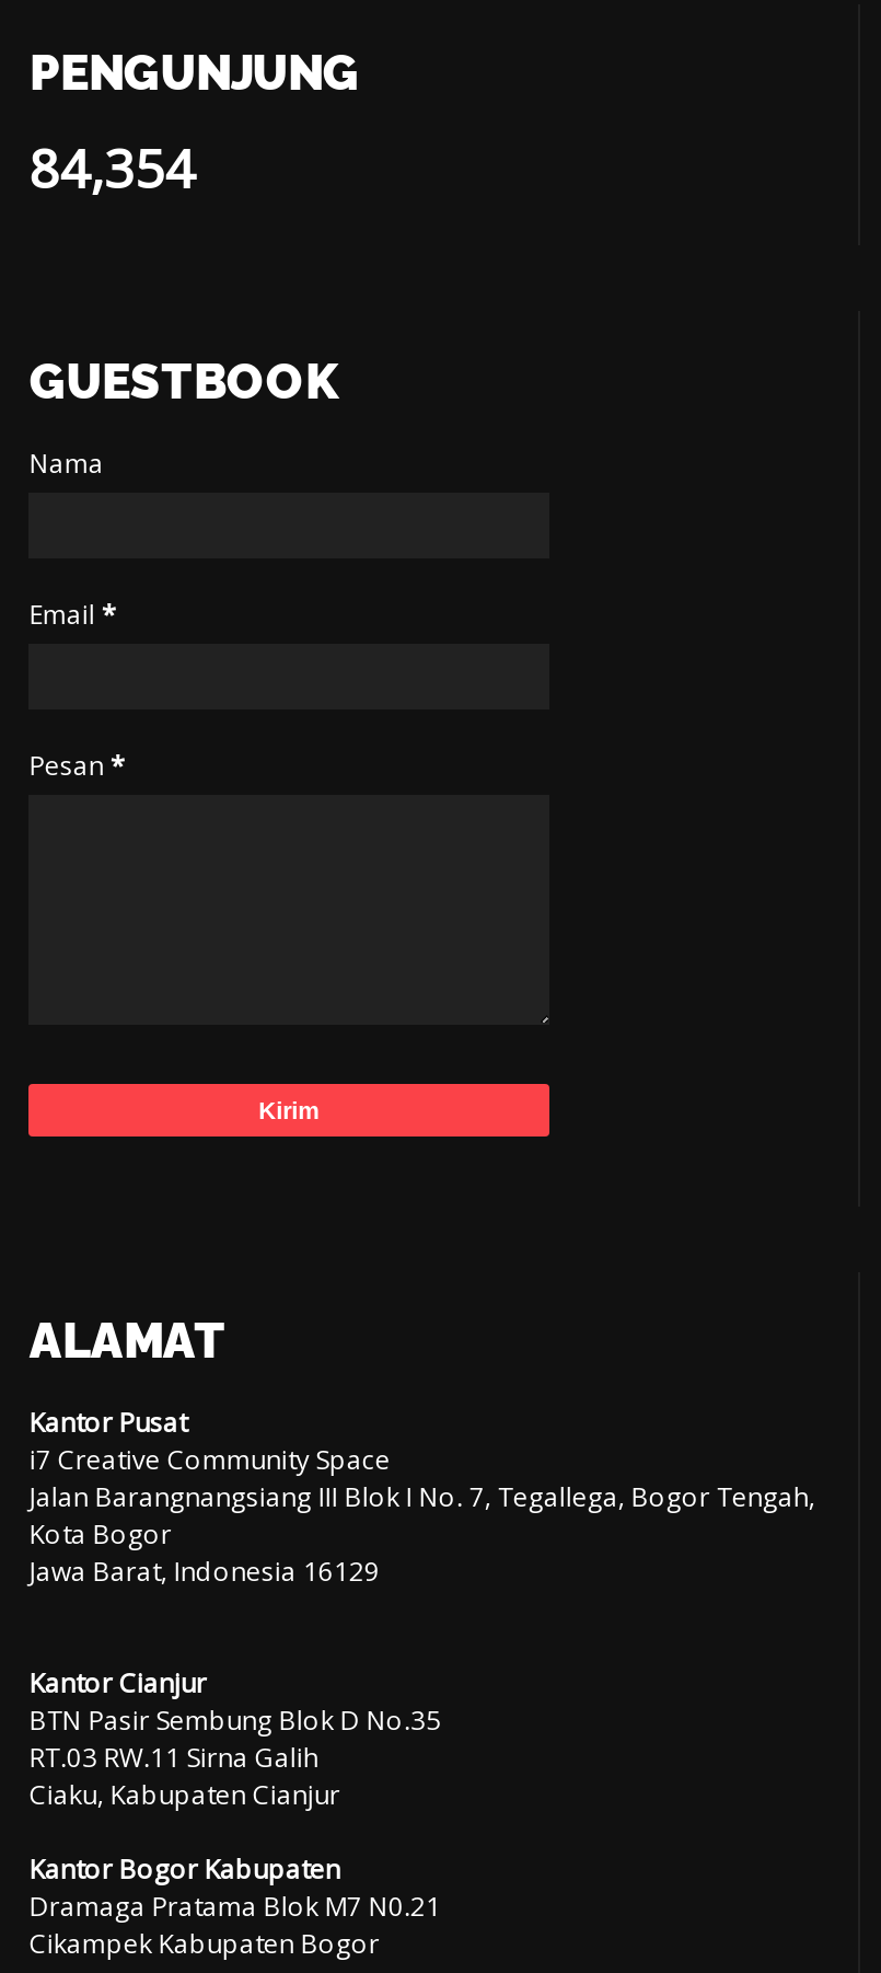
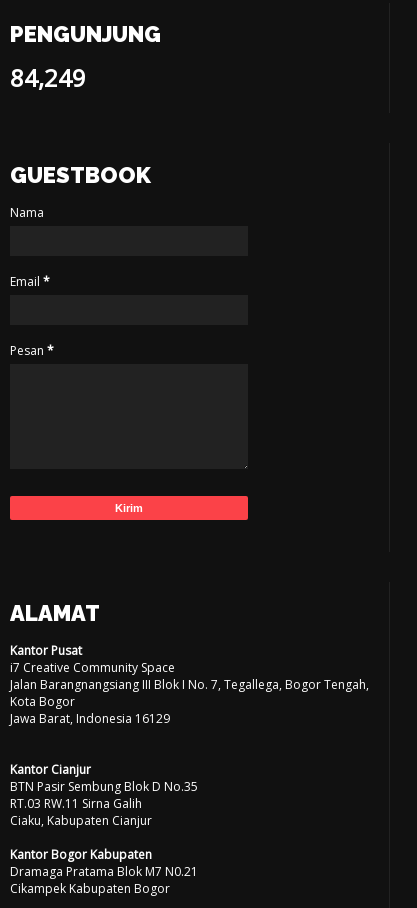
- 84,354
+ 84,249
